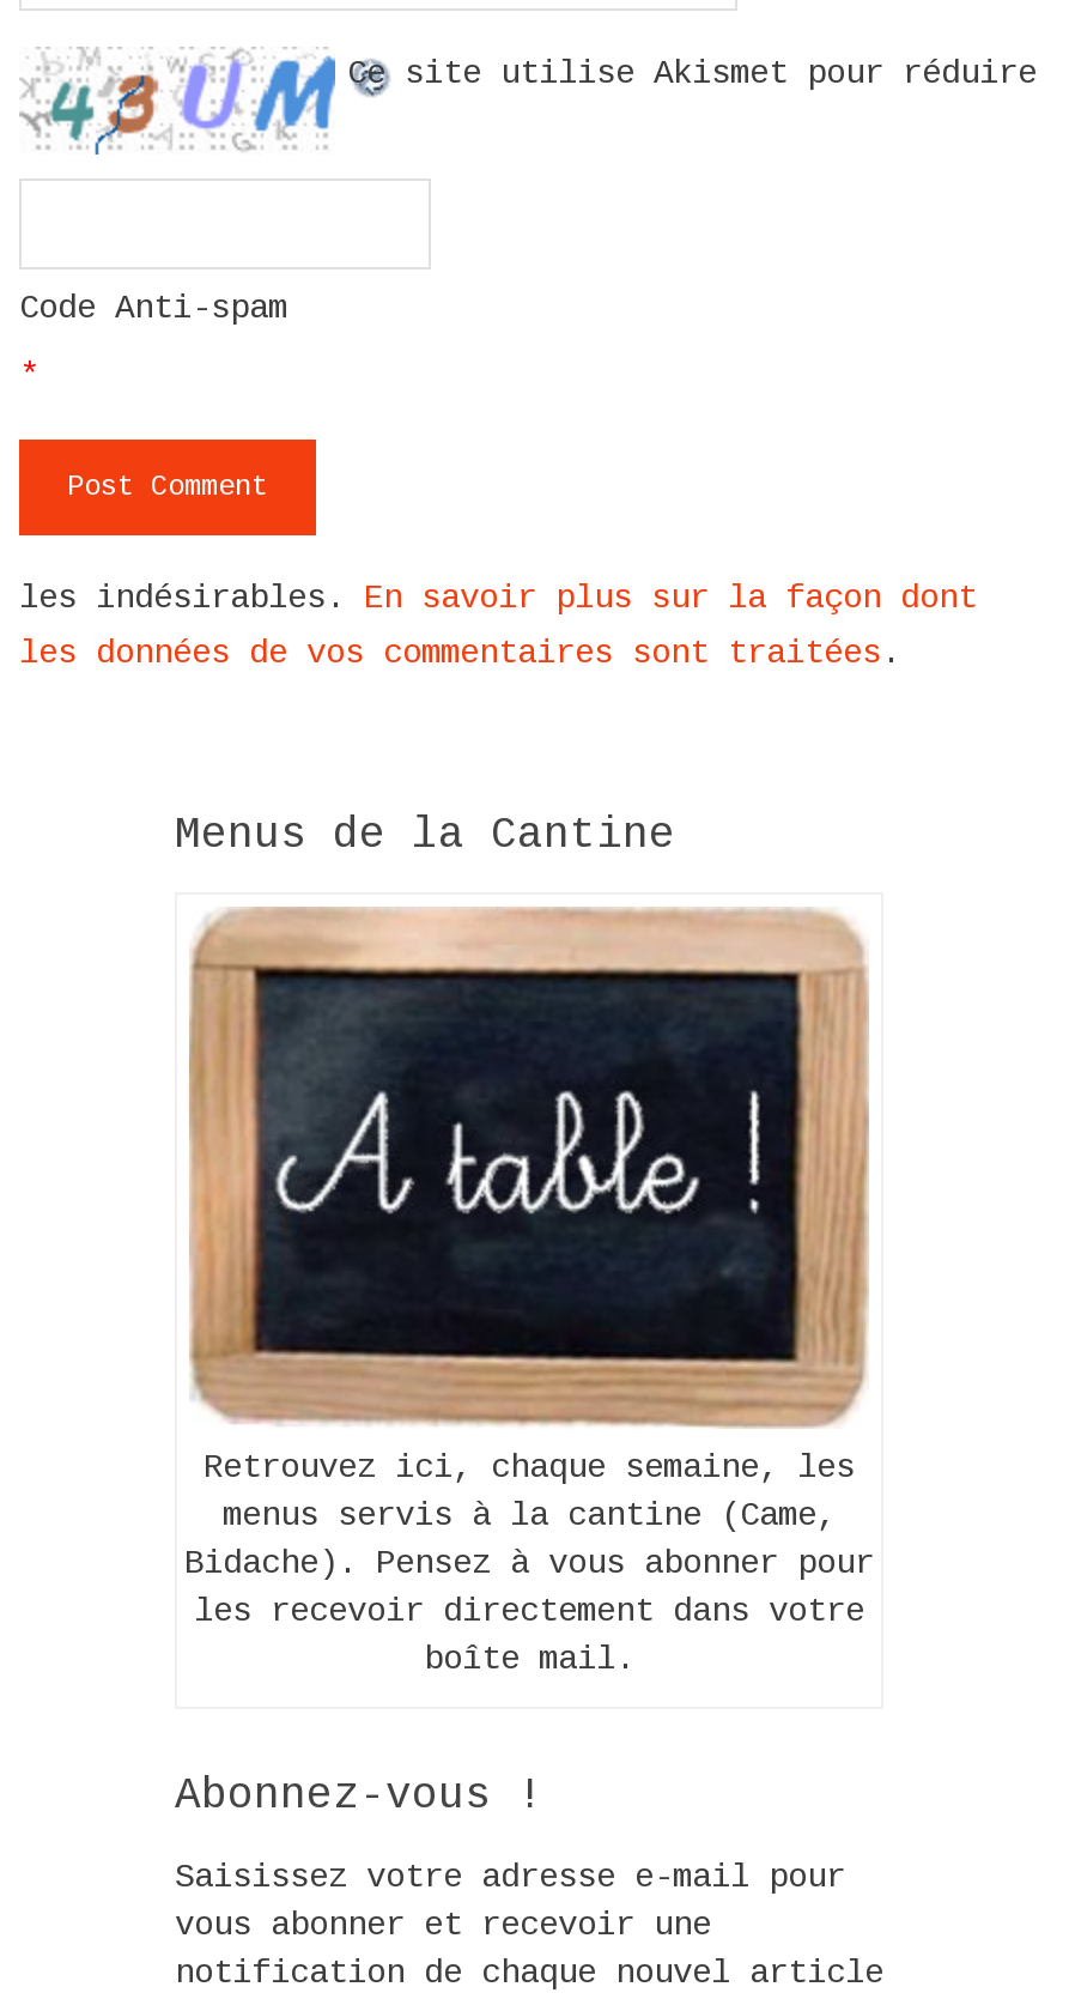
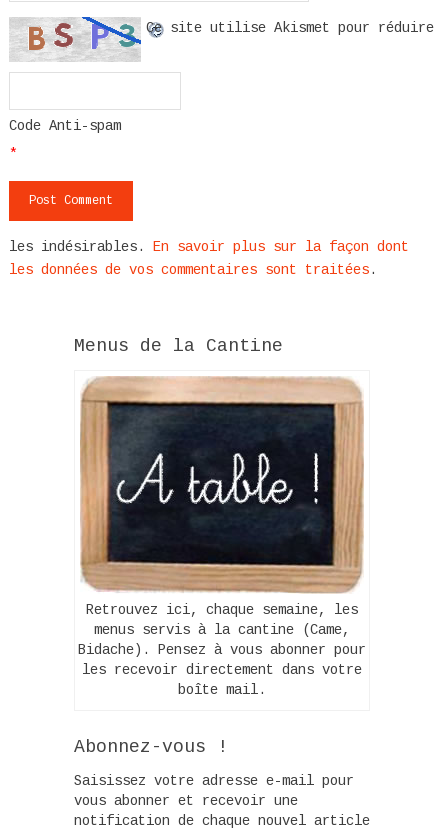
- [image]
+ [image]
